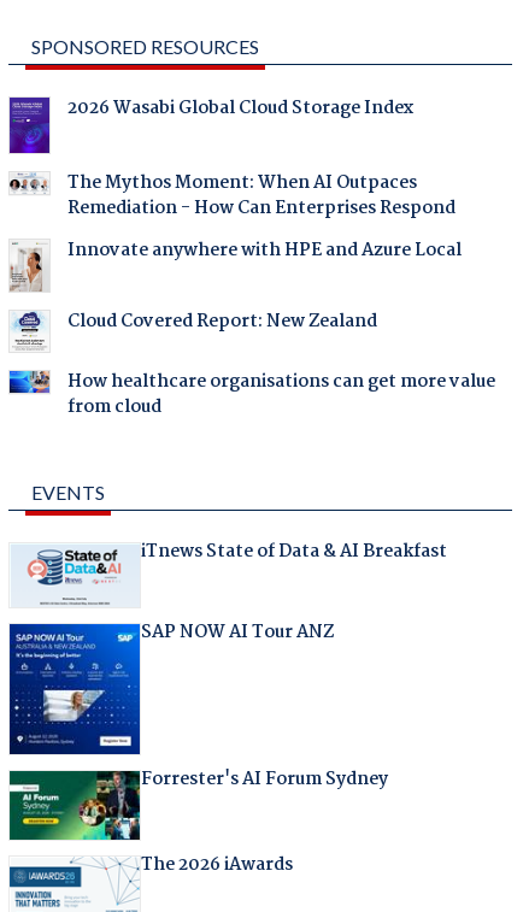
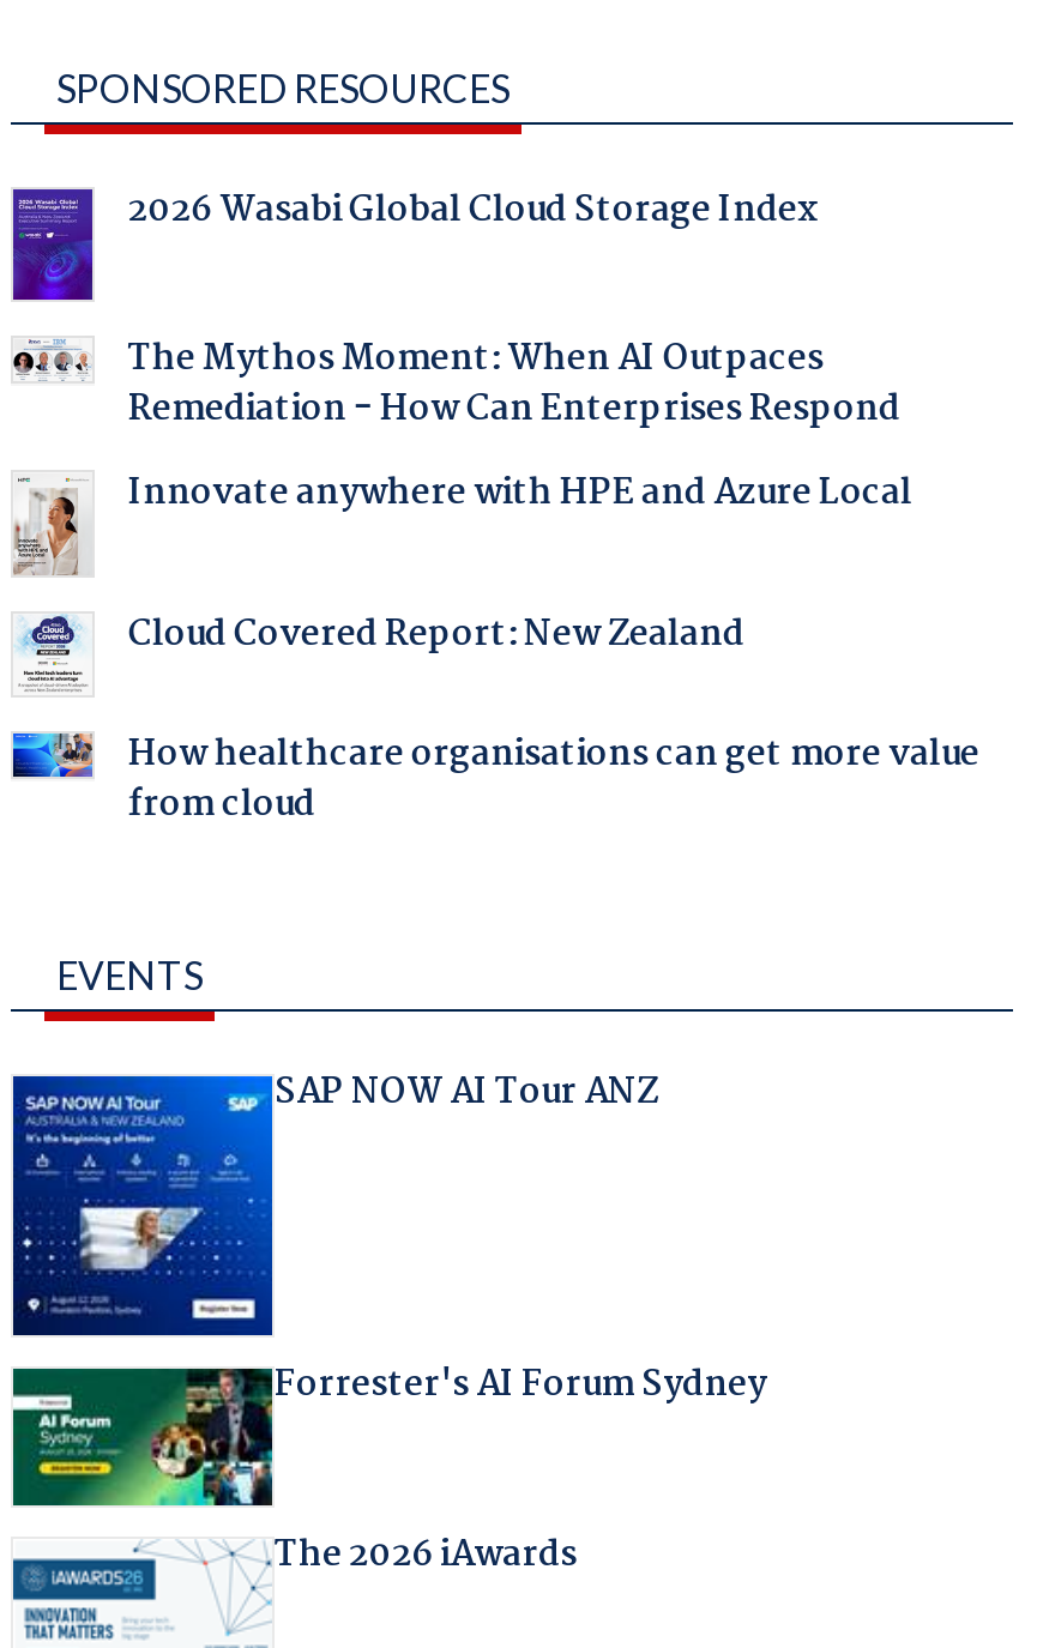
- [image]
- iTnews State of Data & AI Breakfast
